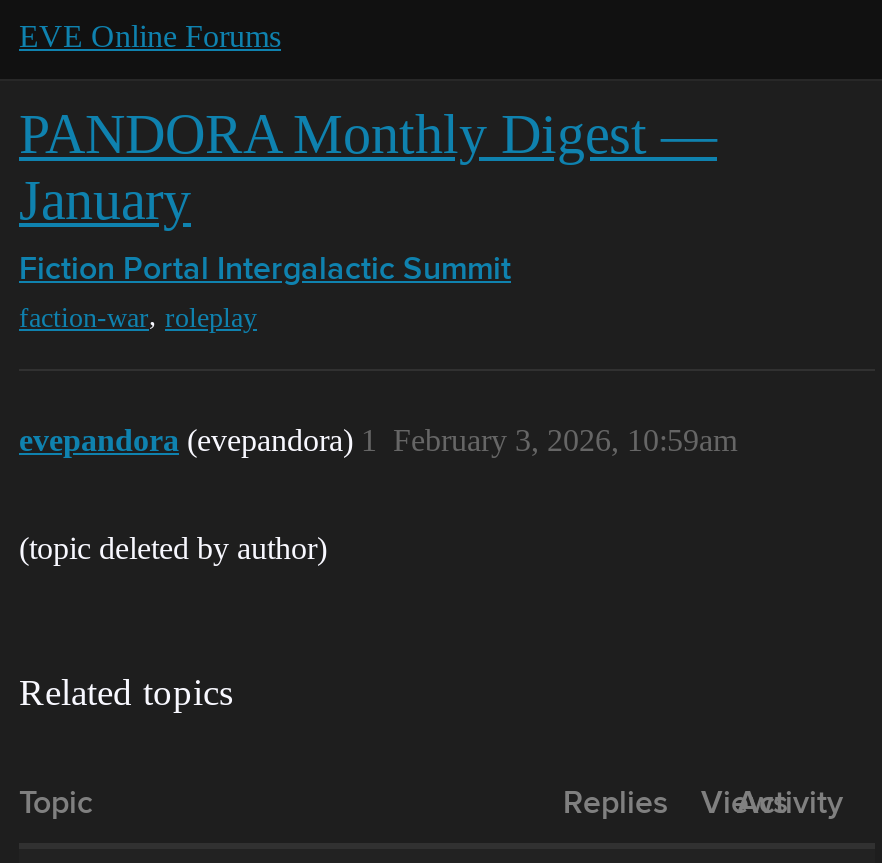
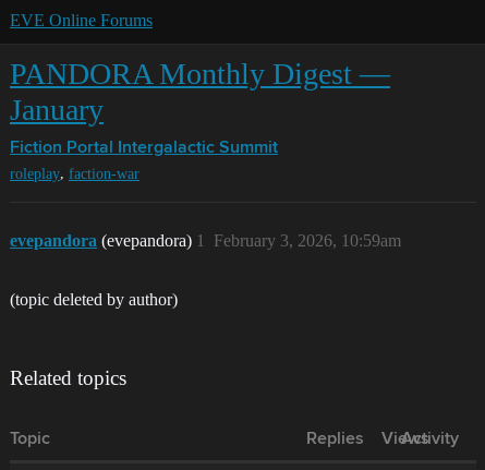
- faction-war, roleplay
+ roleplay, faction-war
